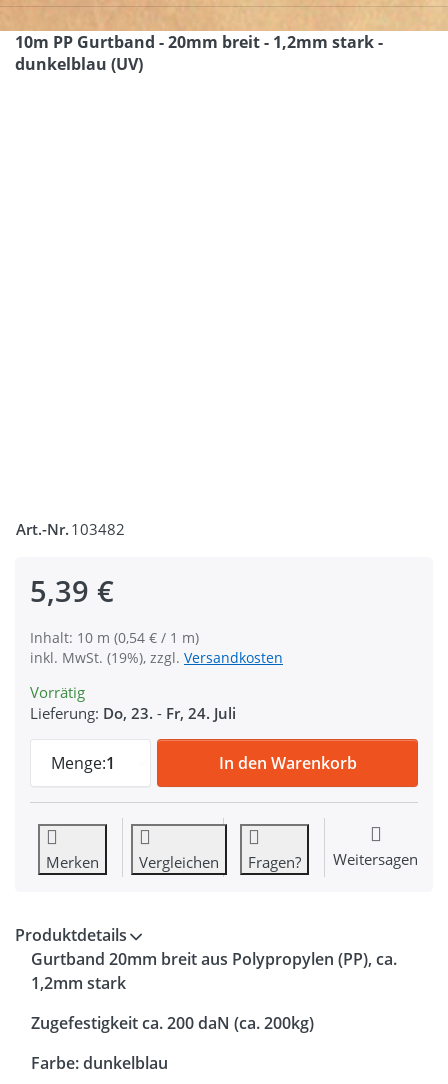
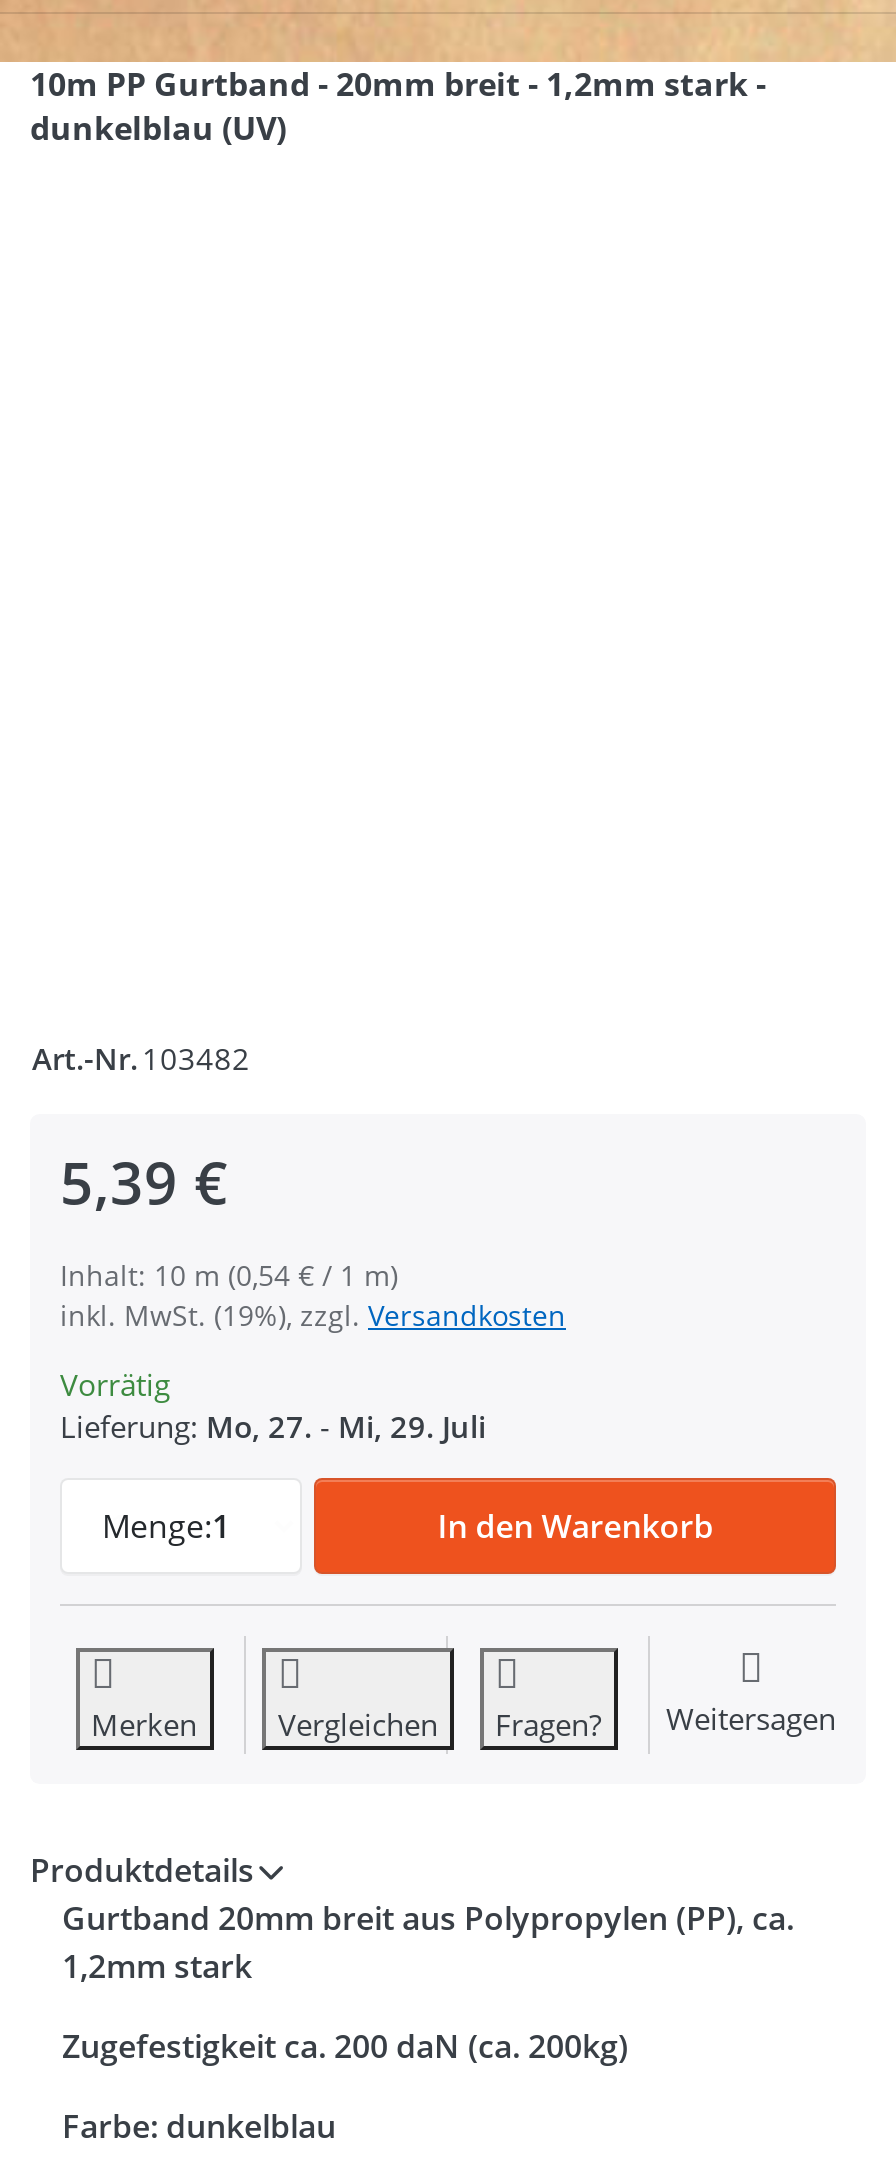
- Lieferung: Do, 23. - Fr, 24. Juli
+ Lieferung: Mo, 27. - Mi, 29. Juli
